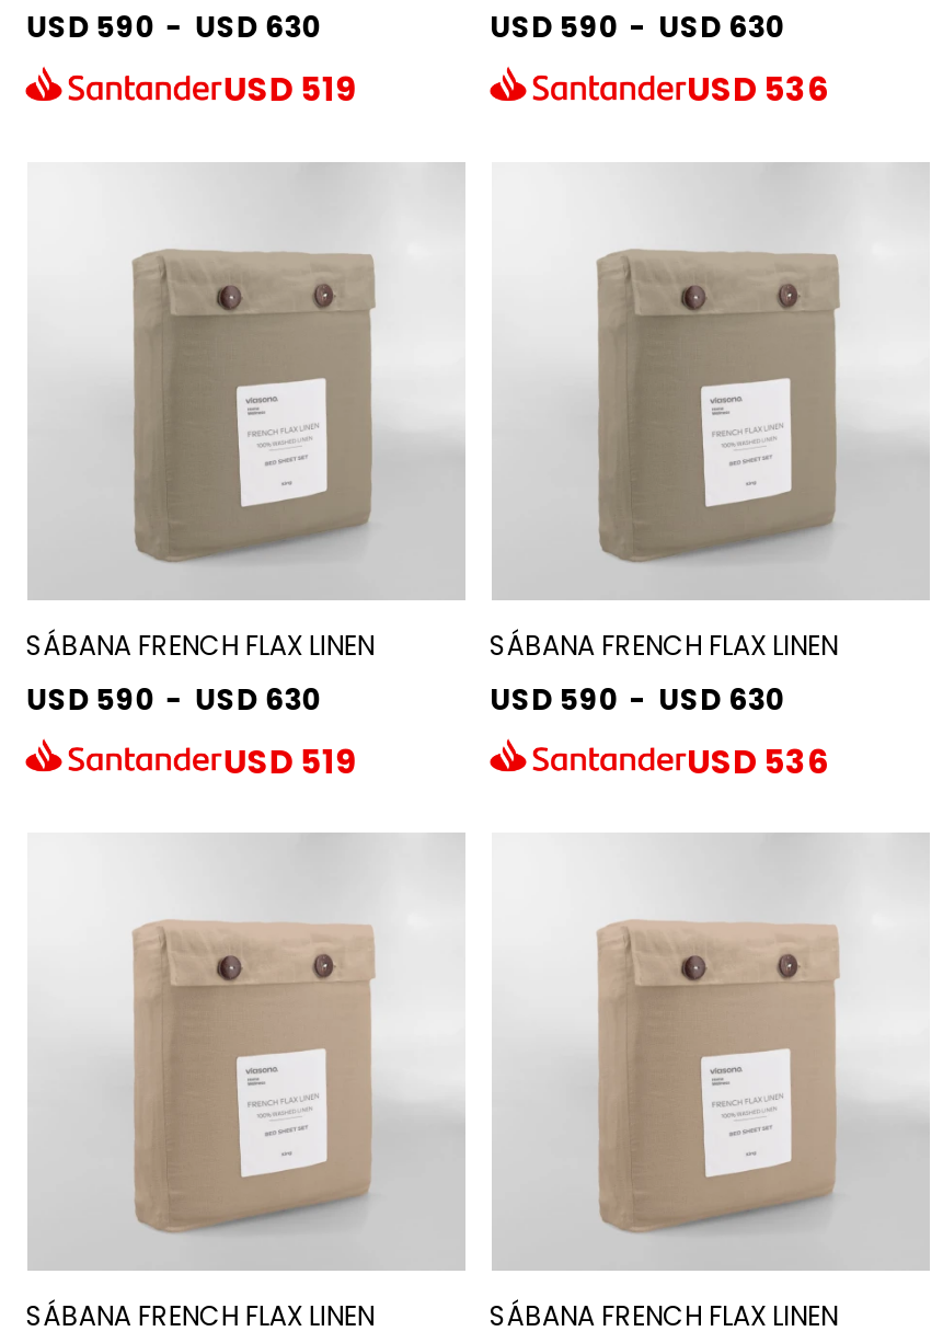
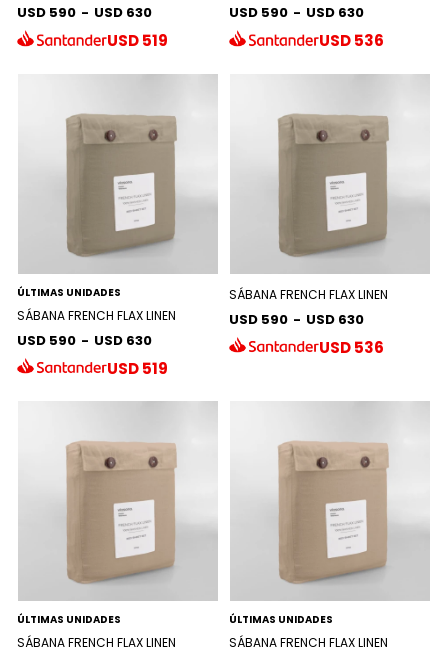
+ ÚLTIMAS UNIDADES

+ ÚLTIMAS UNIDADES

+ ÚLTIMAS UNIDADES
